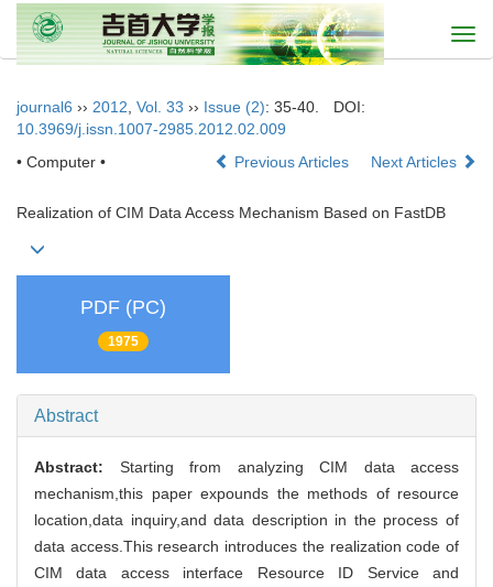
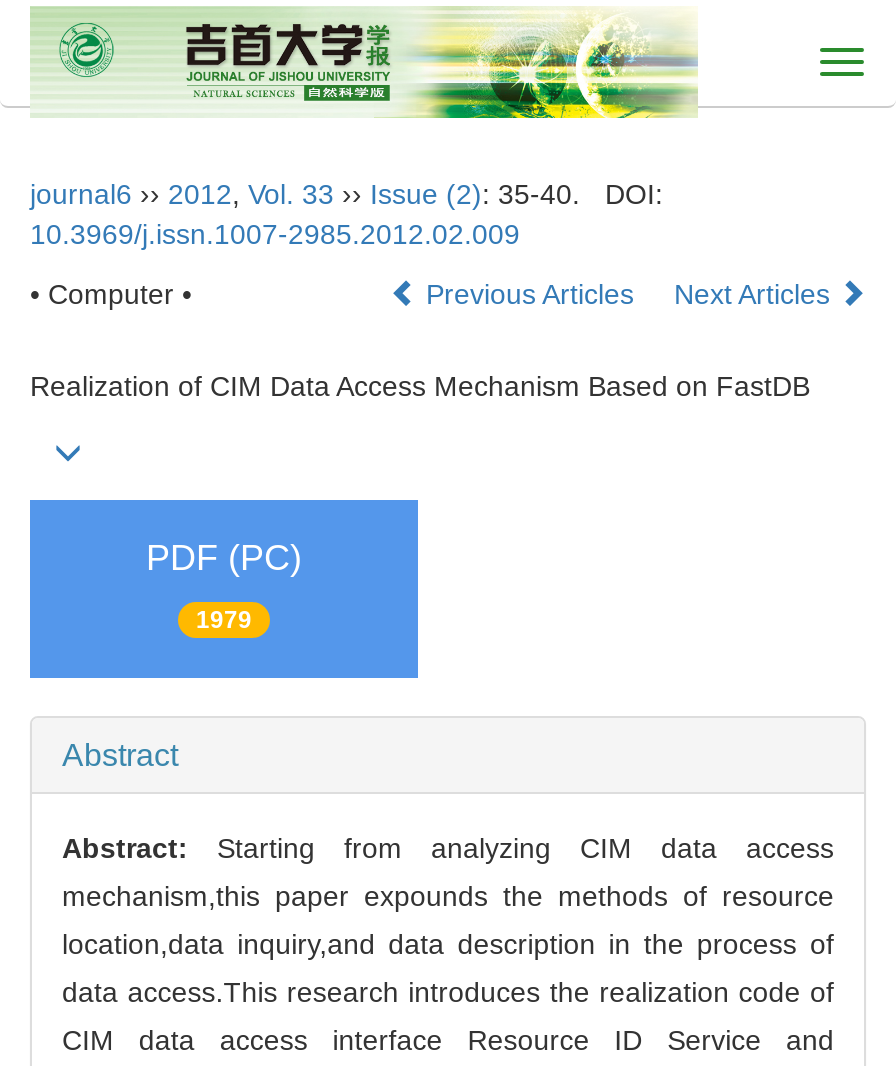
- 1975
+ 1979
